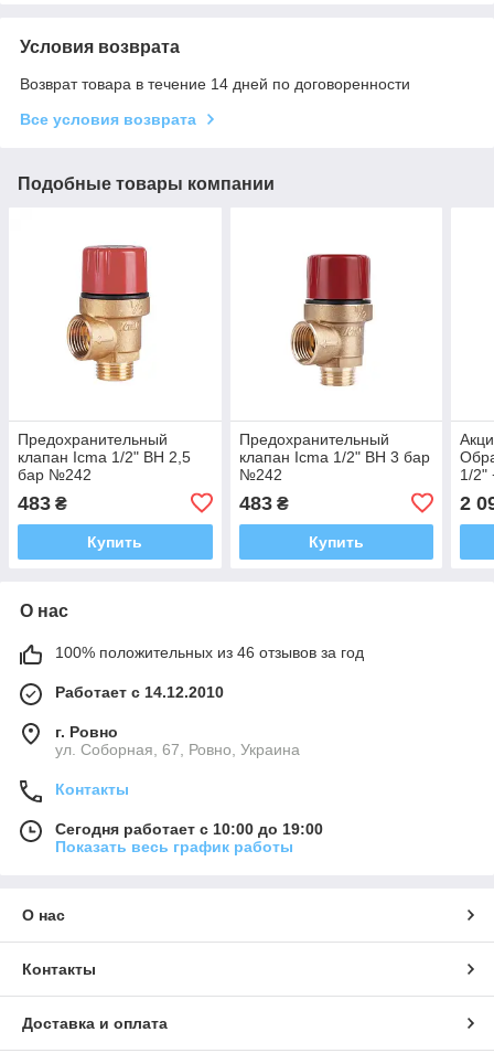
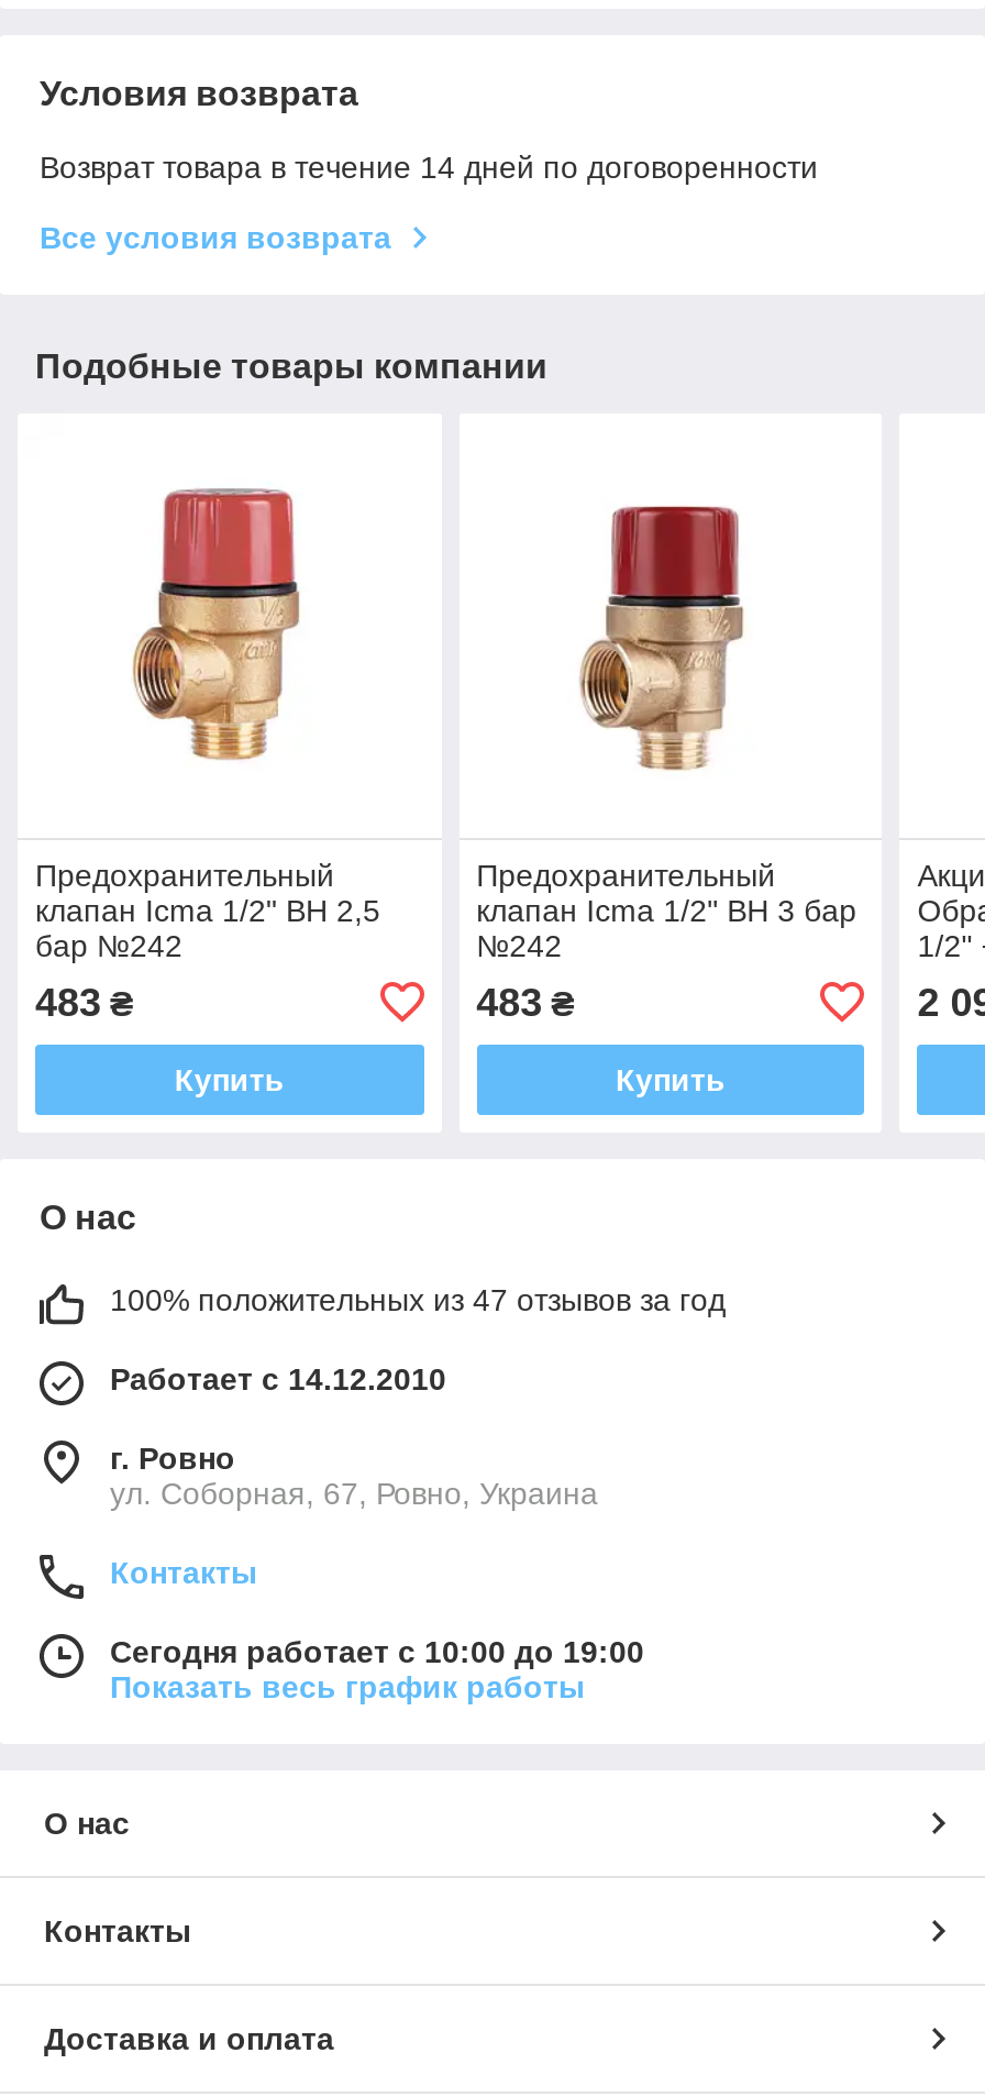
- 100% положительных из 46 отзывов за год
+ 100% положительных из 47 отзывов за год
